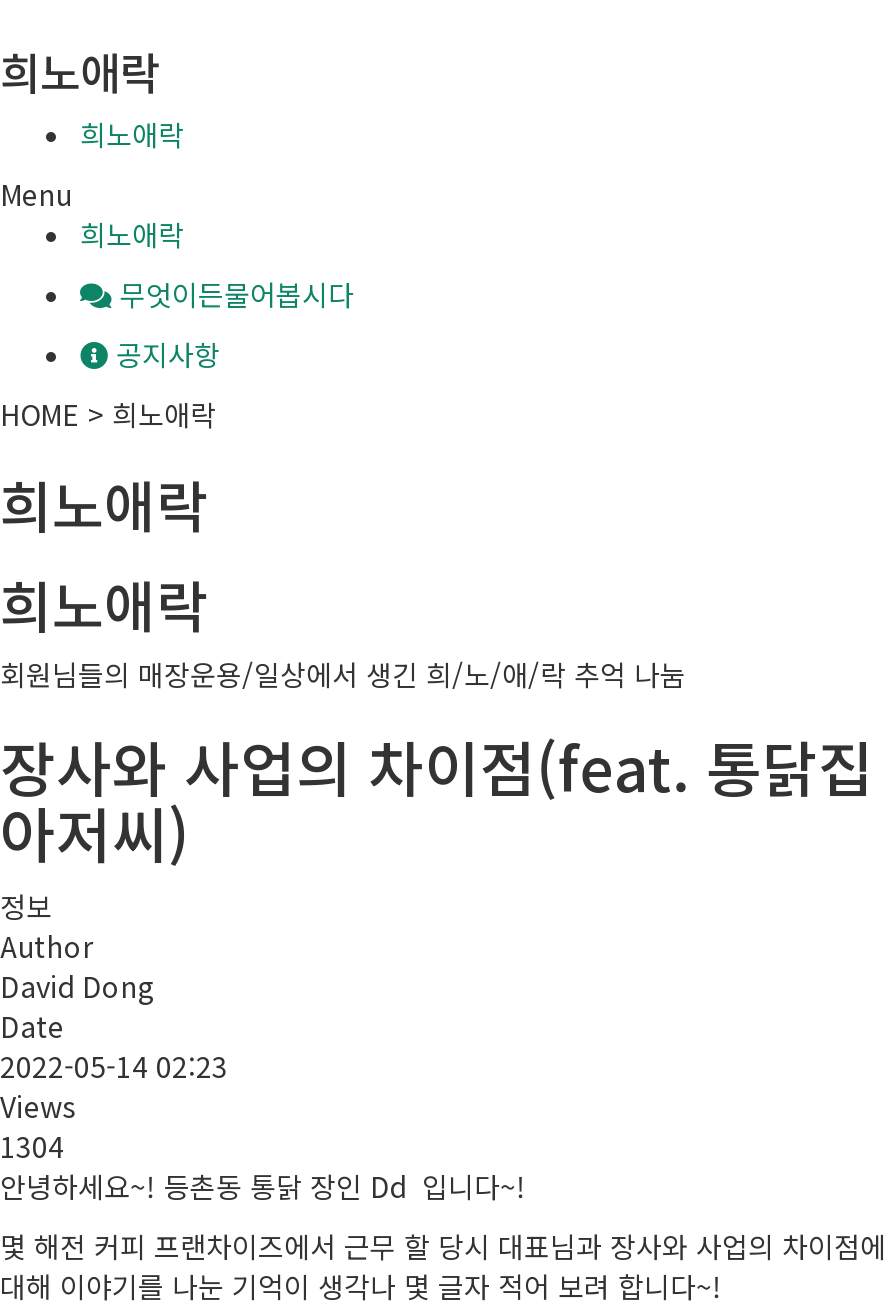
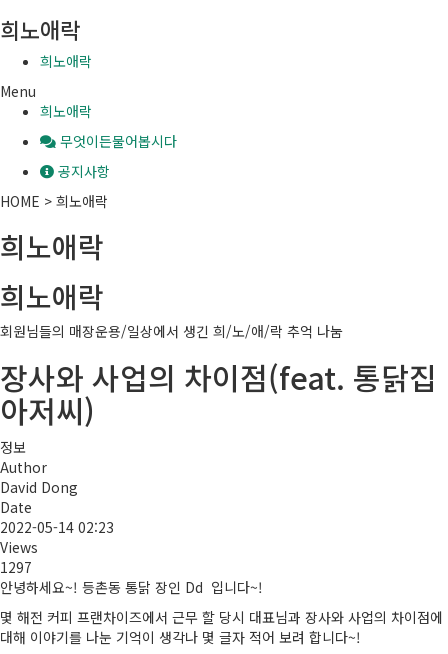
- 1304
+ 1297
